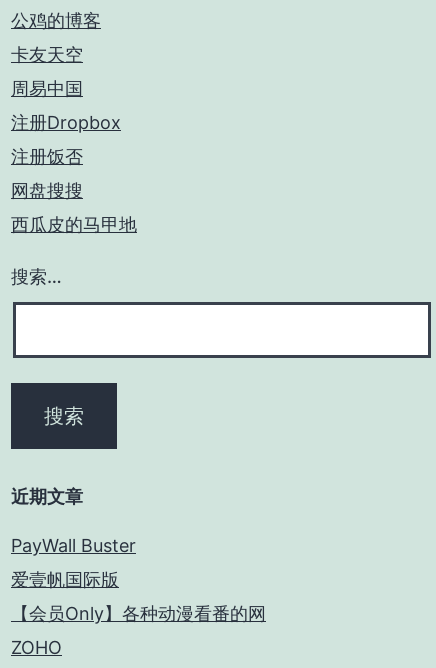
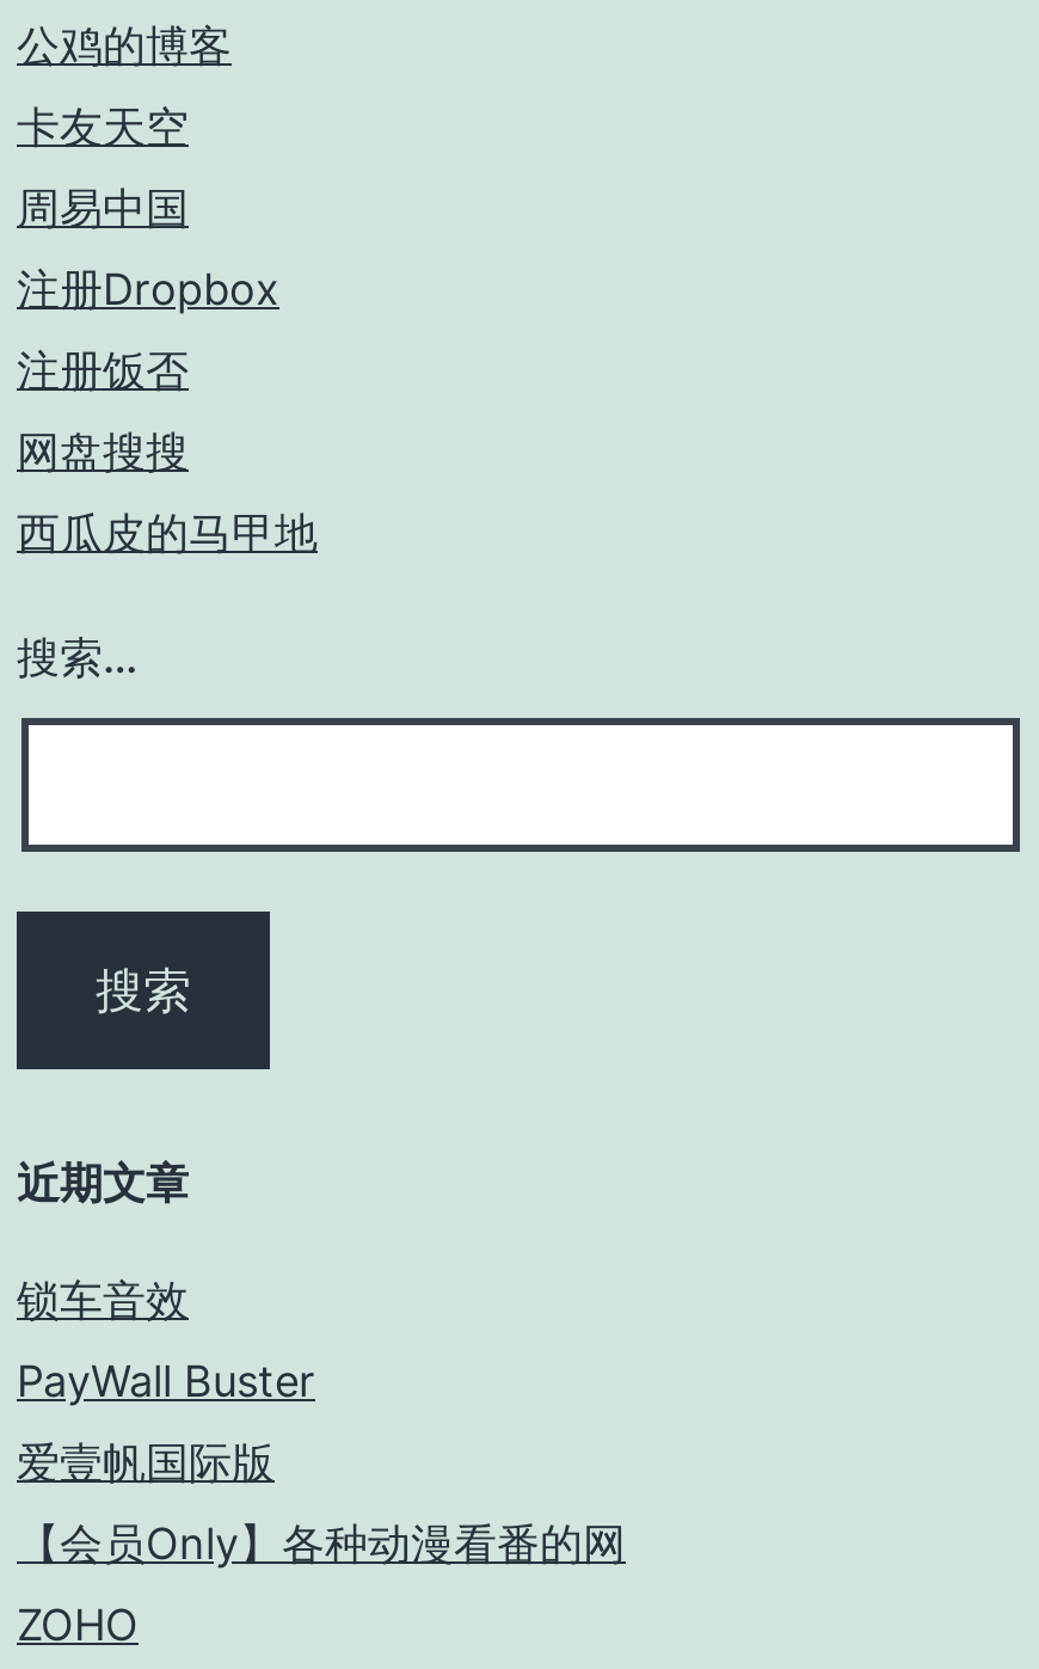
+ 锁车音效
